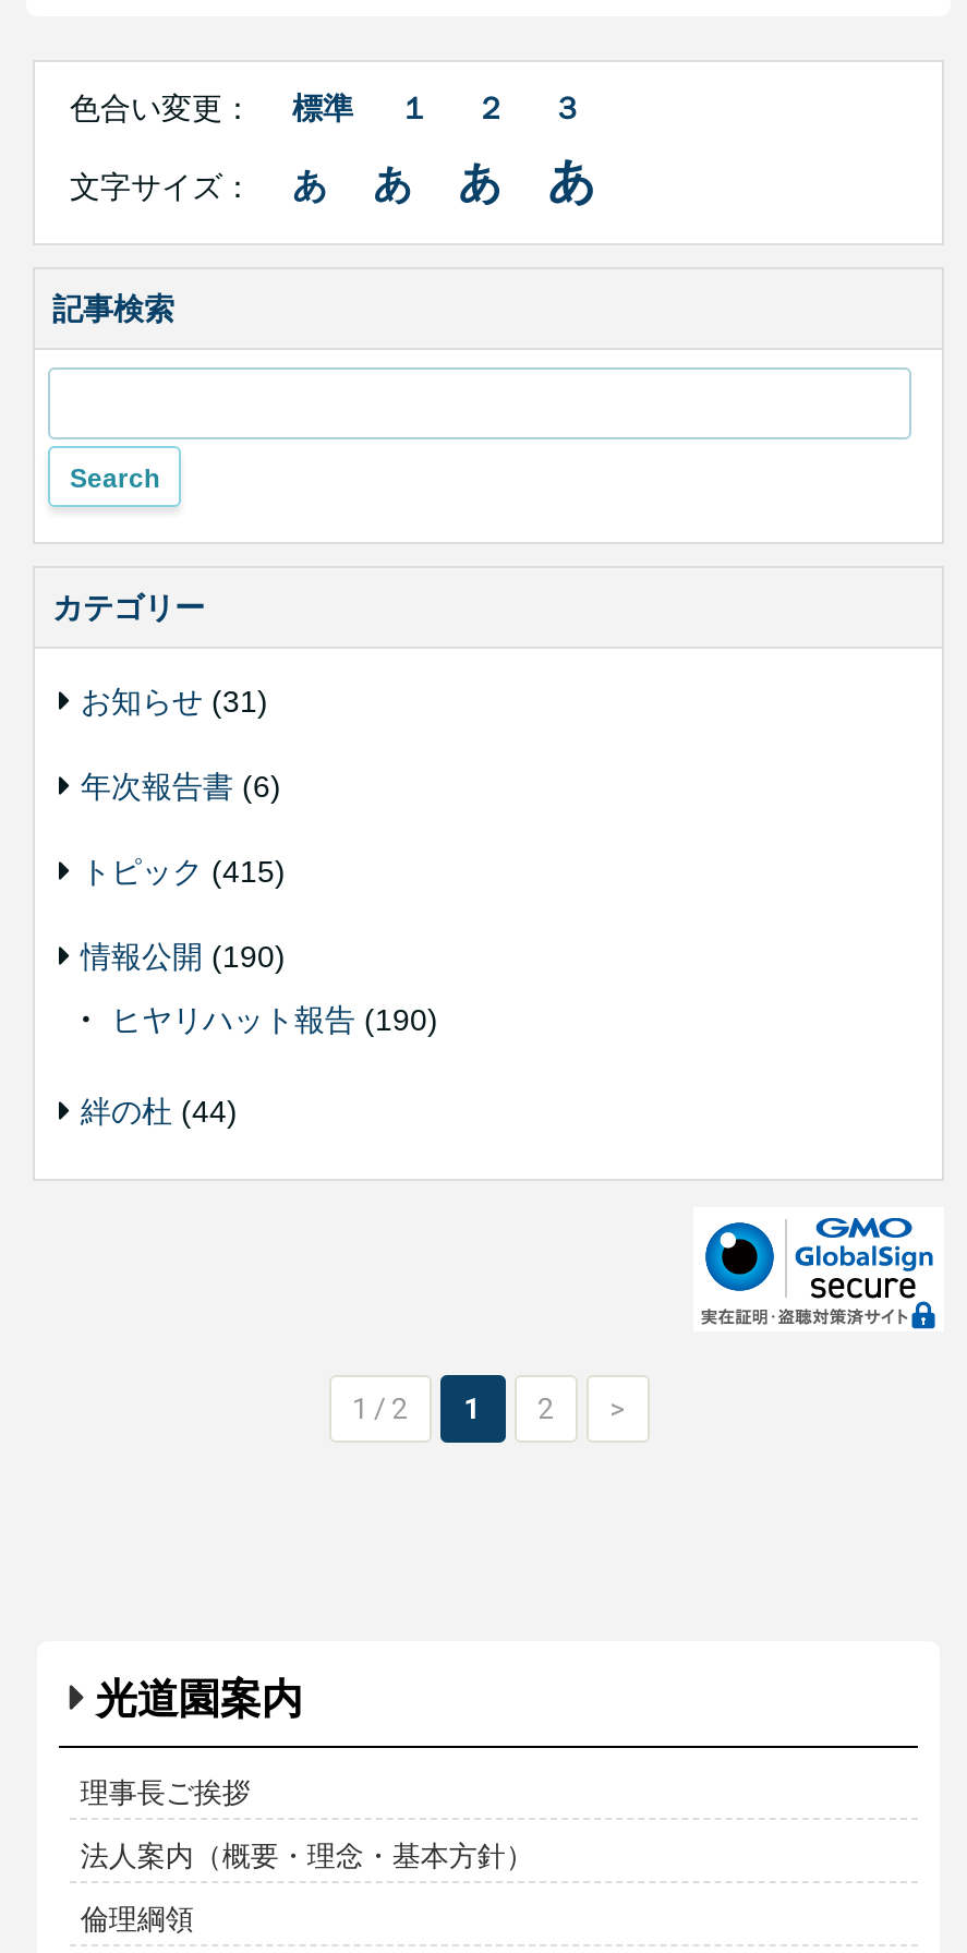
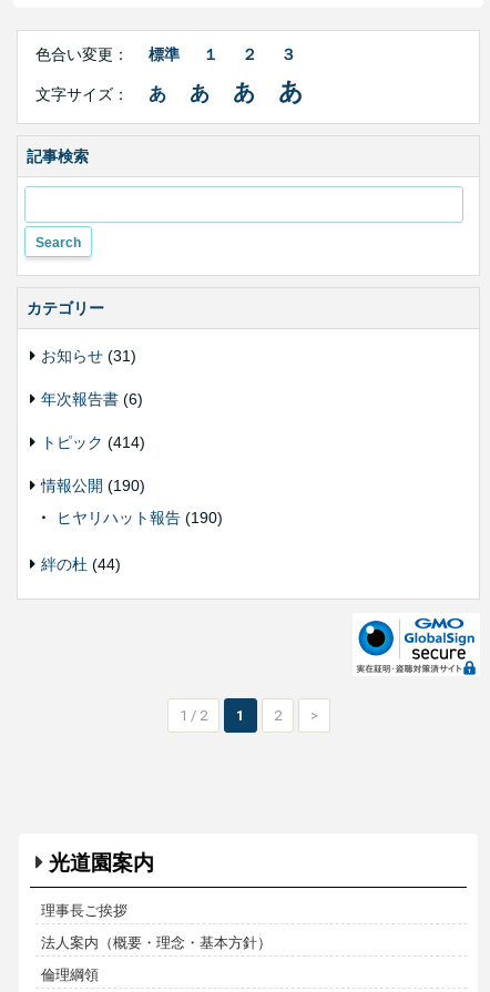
- トピック(415)
+ トピック(414)
